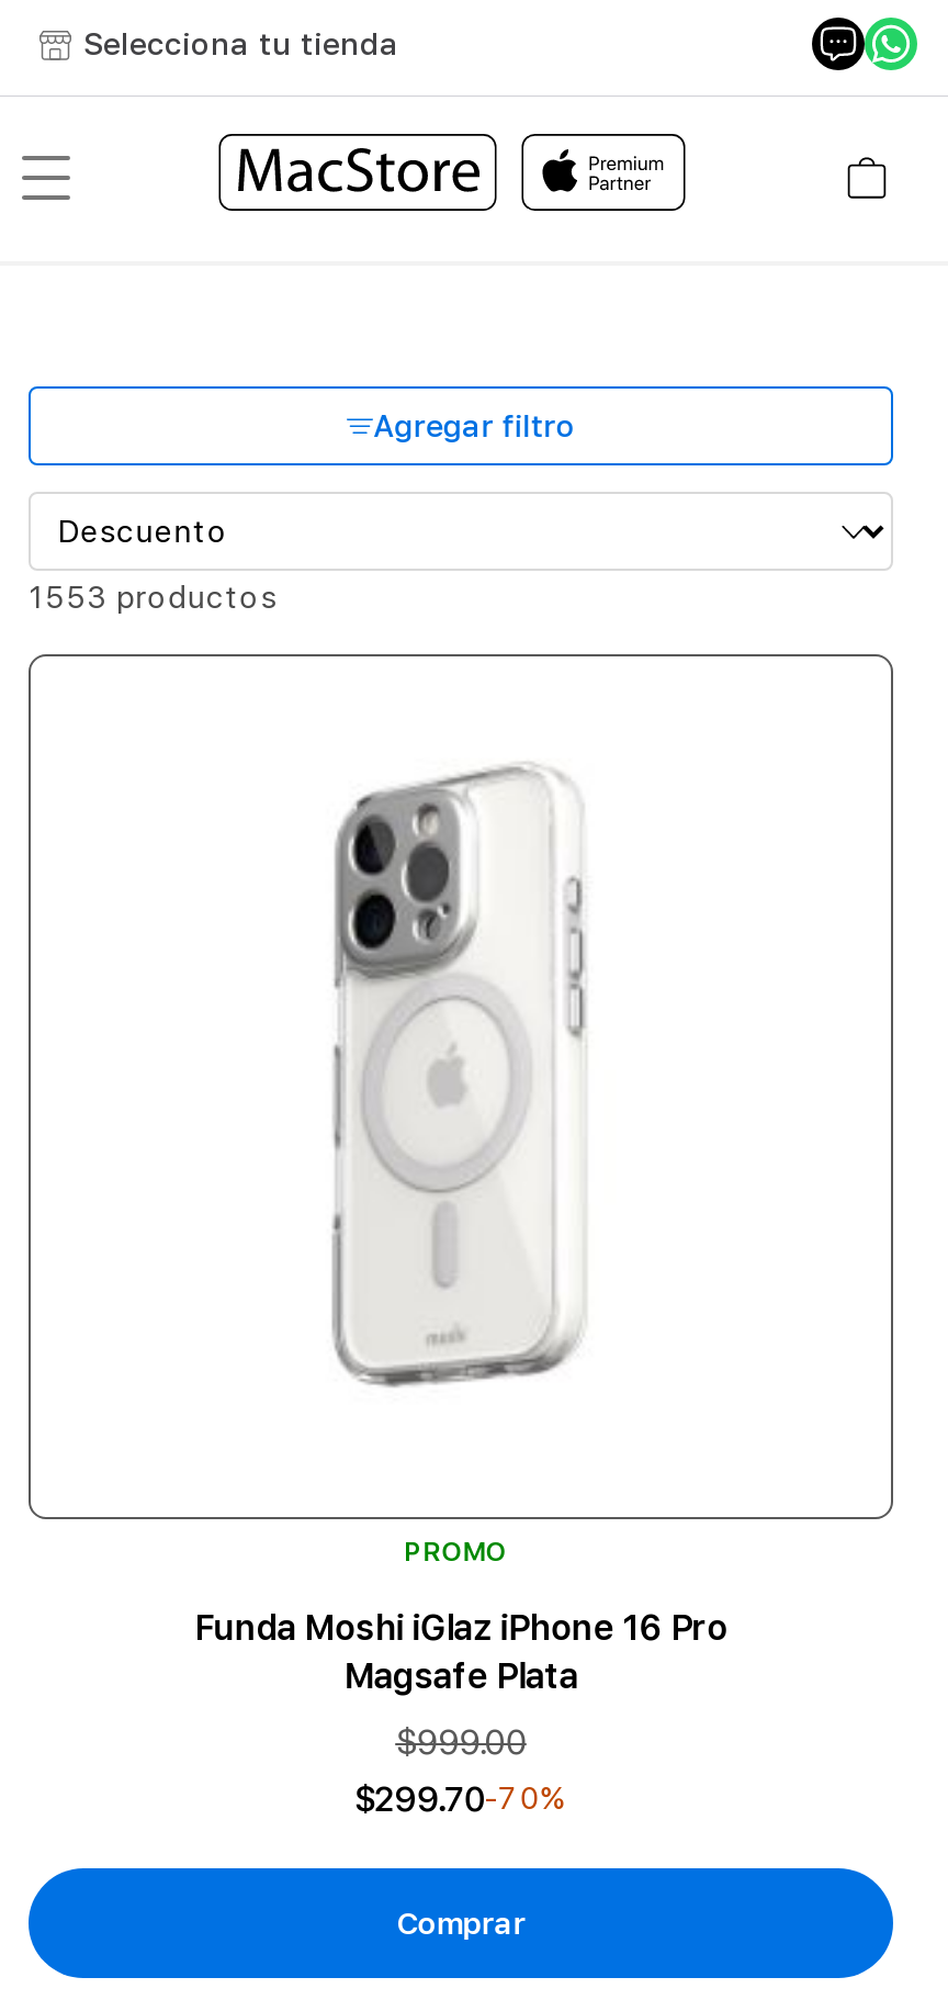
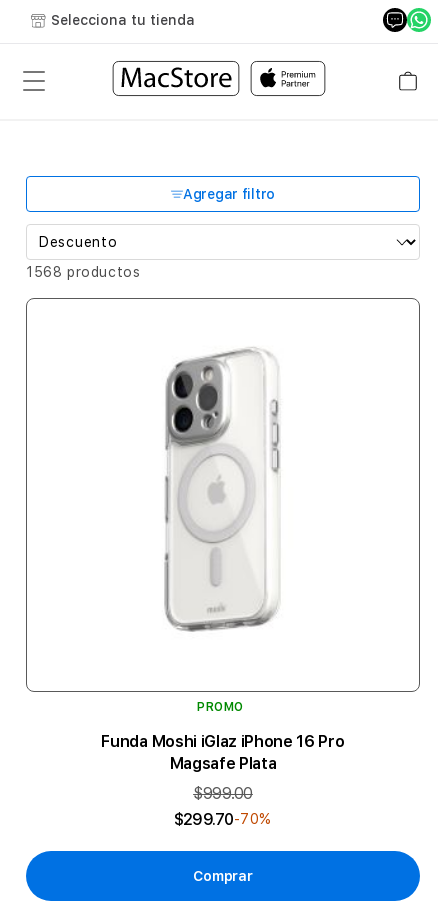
- 1553 productos
+ 1568 productos
